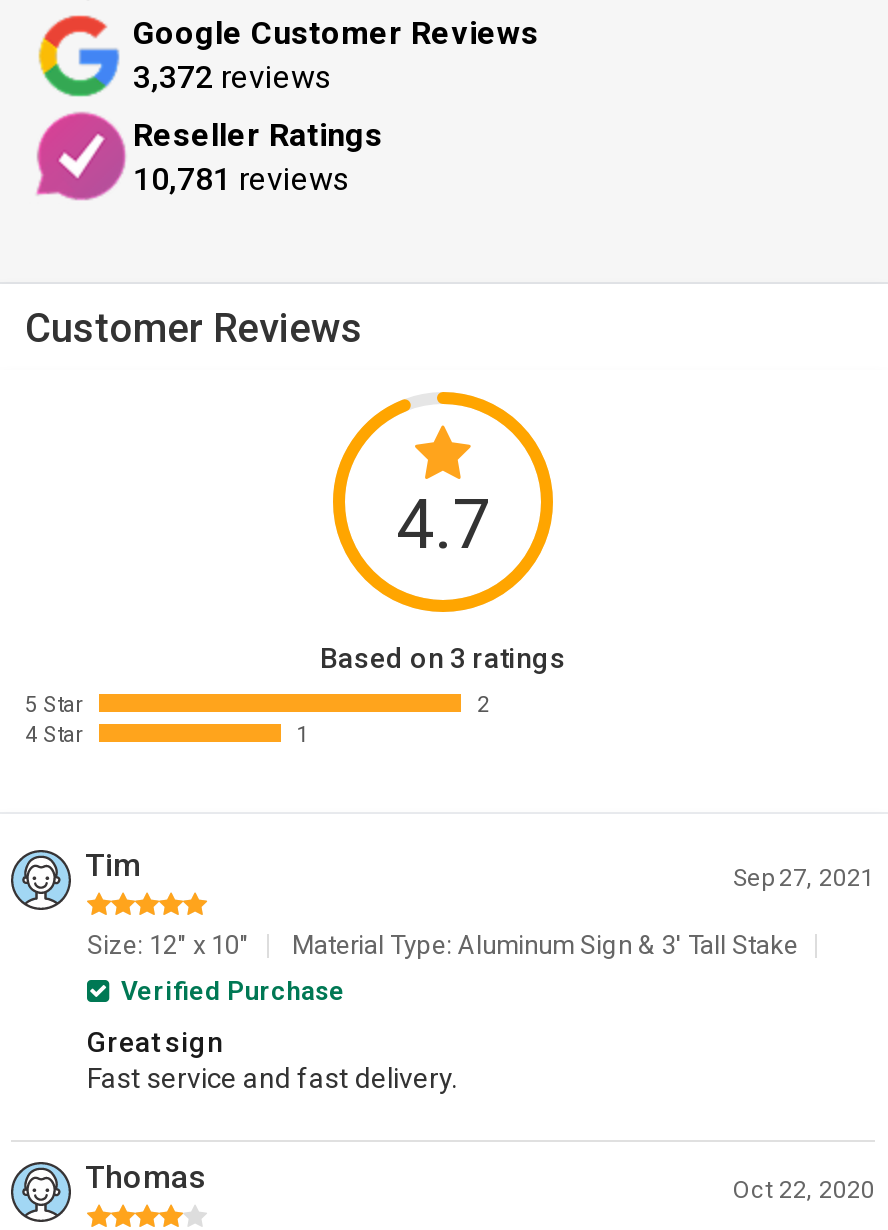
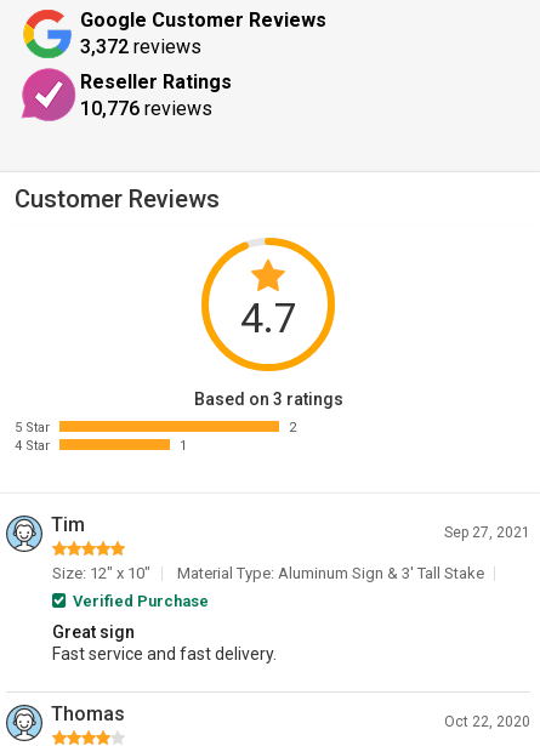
- 10,781 reviews
+ 10,776 reviews
